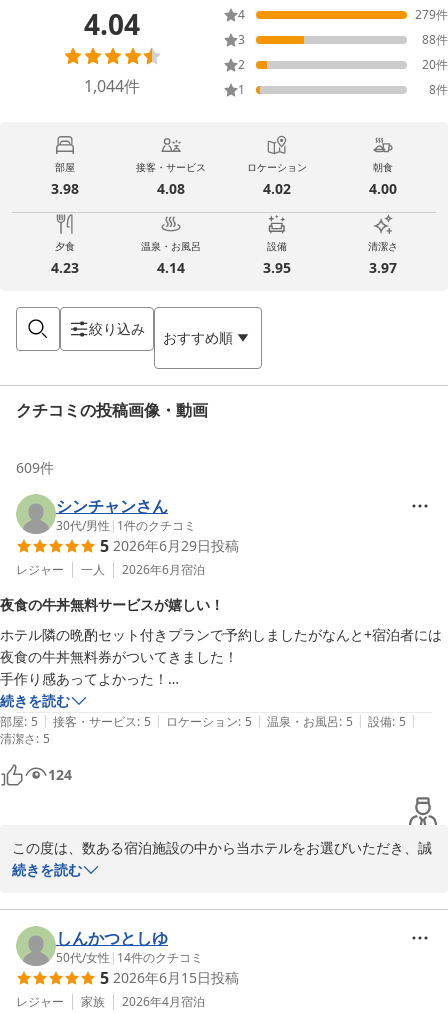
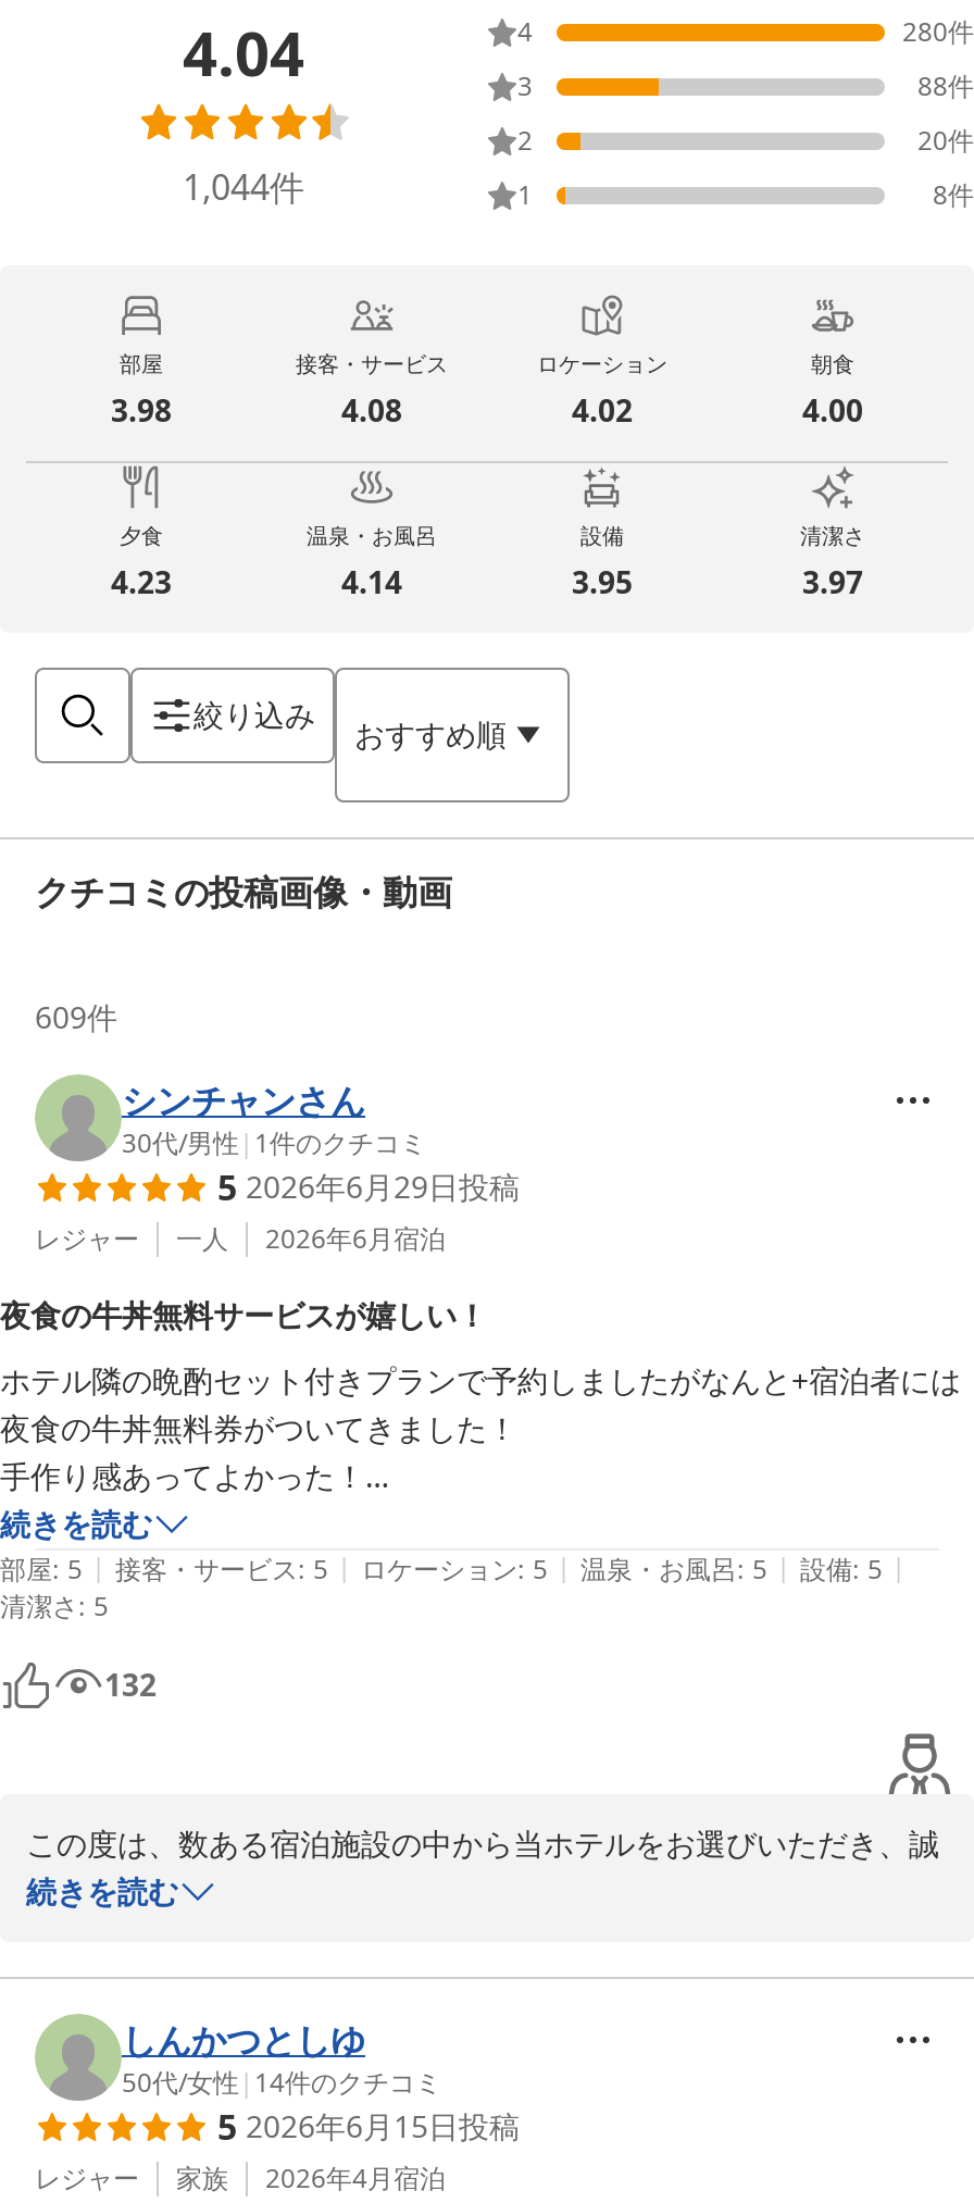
- 279件
+ 280件

- 124
+ 132
